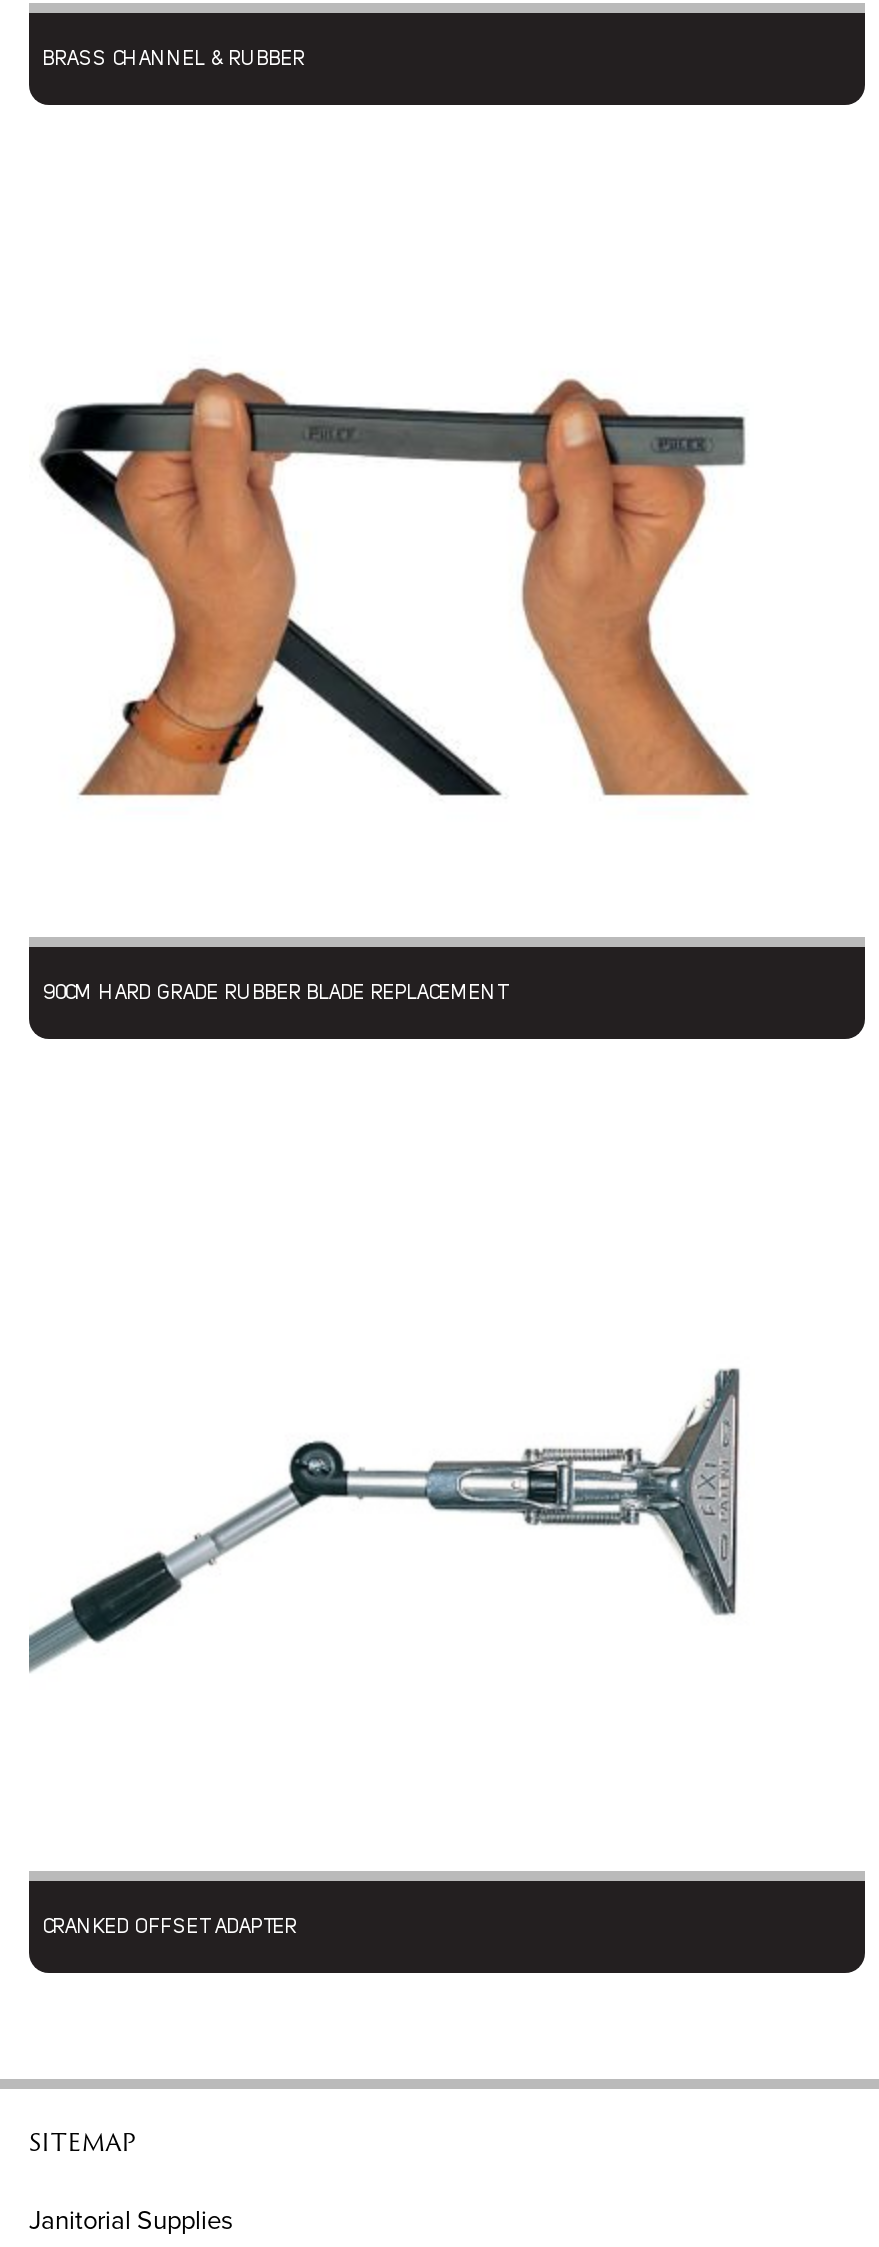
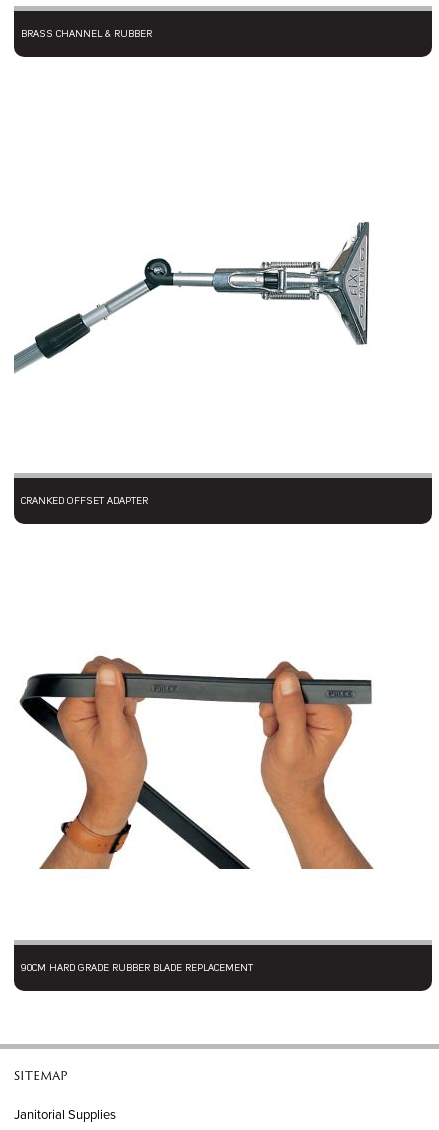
moved down: [image]

moved down: 90CM HARD GRADE RUBBER BLADE REPLACEMENT

moved up: [image]

moved up: CRANKED OFFSET ADAPTER
